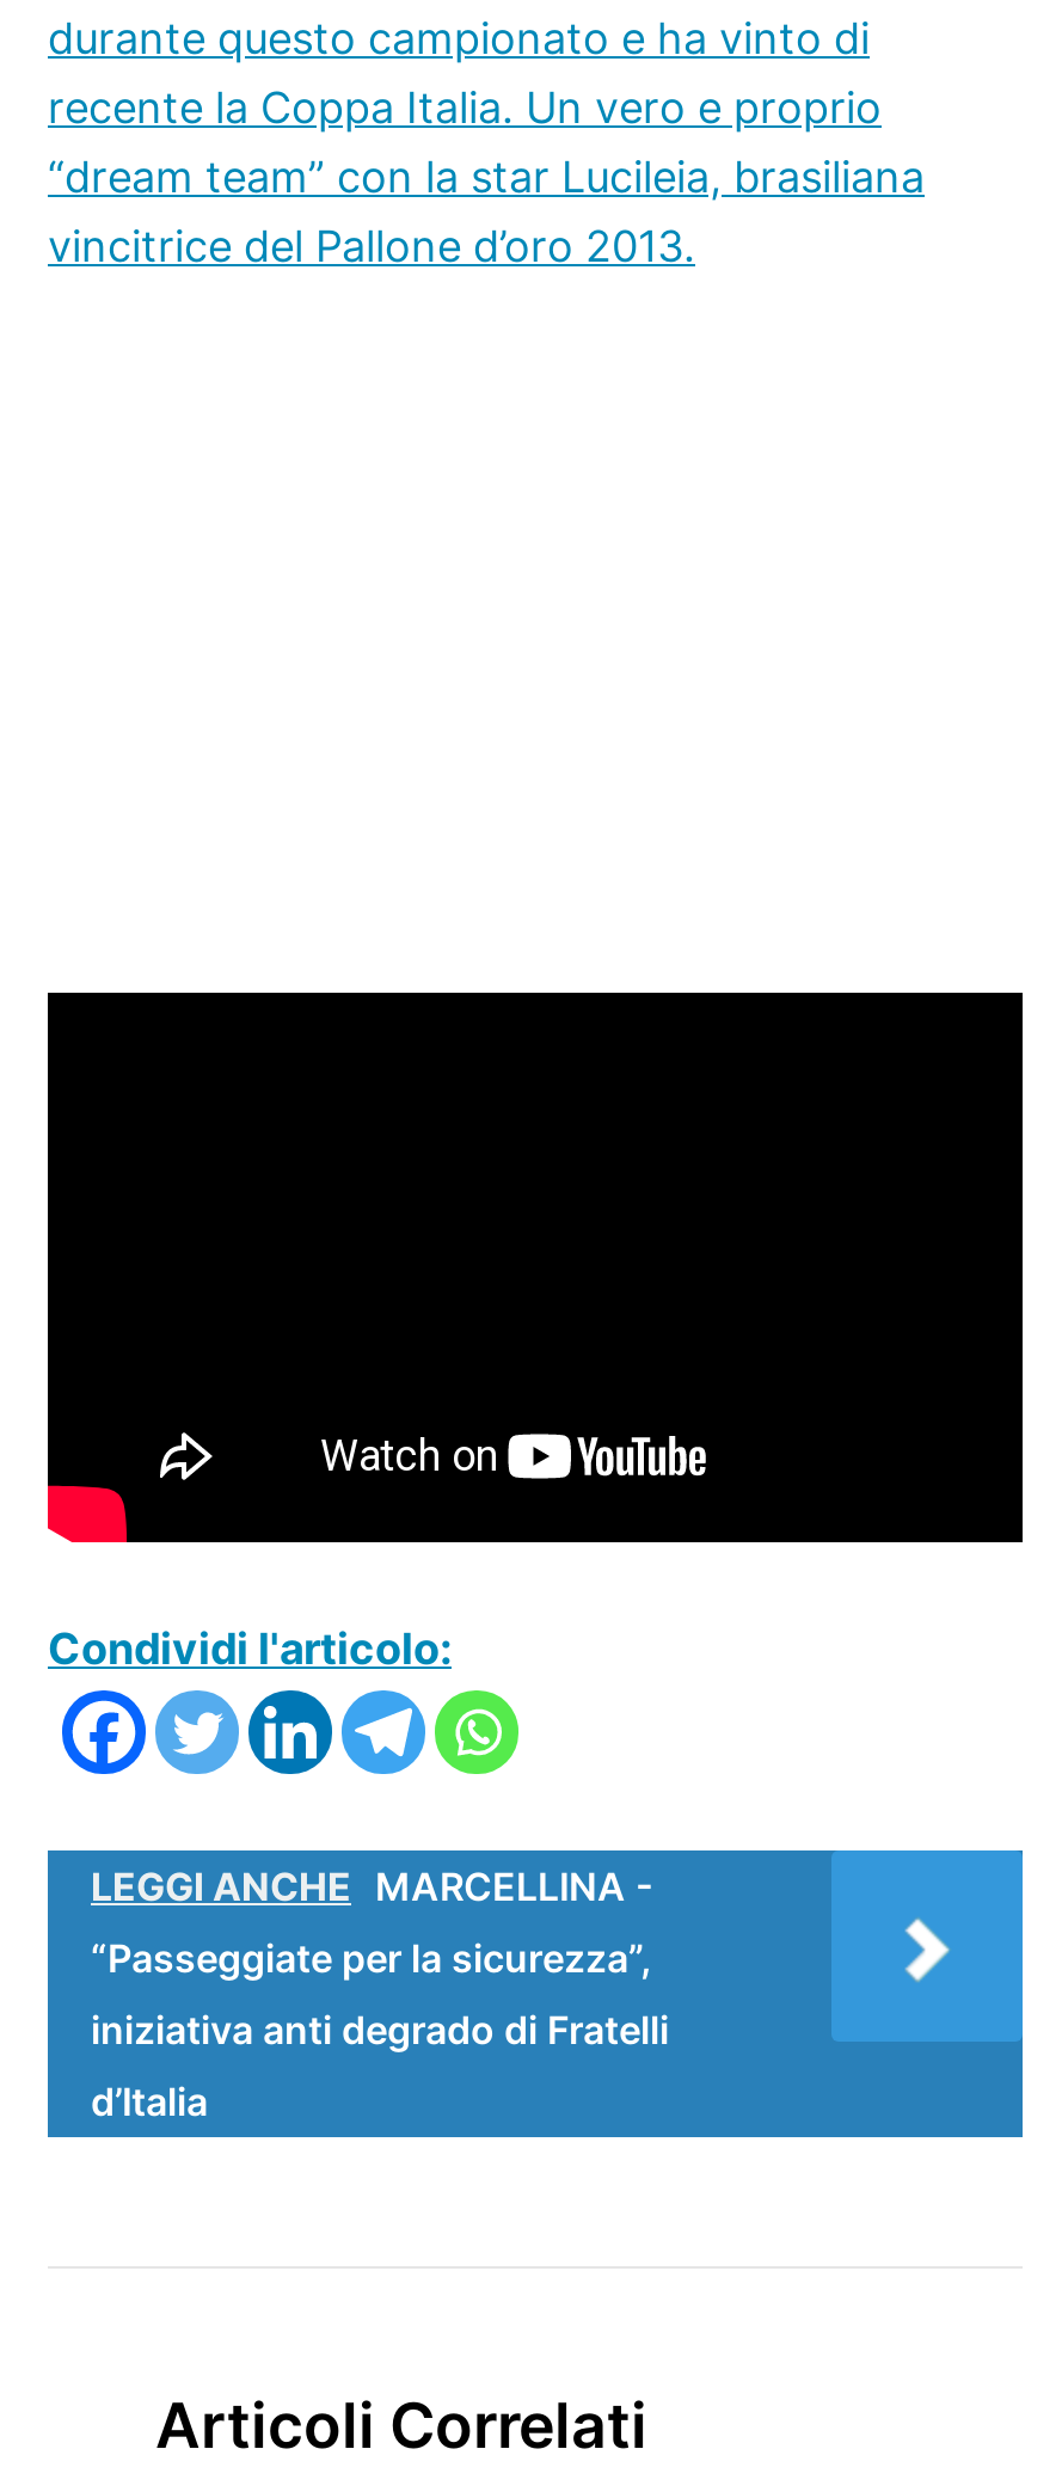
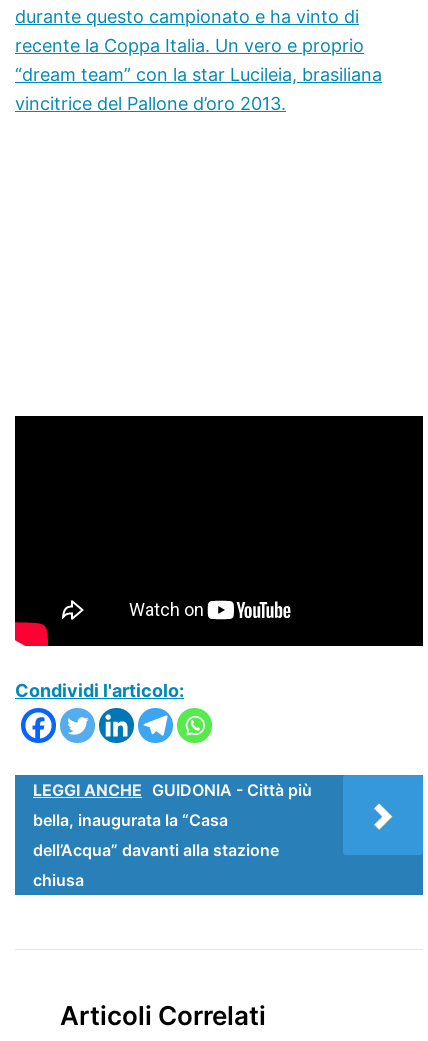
- LEGGI ANCHE MARCELLINA -
+ LEGGI ANCHE GUIDONIA - Città più

- “Passeggiate per la sicurezza”,
+ bella, inaugurata la “Casa

- iniziativa anti degrado di Fratelli
+ dell’Acqua” davanti alla stazione

- d’Italia
+ chiusa
